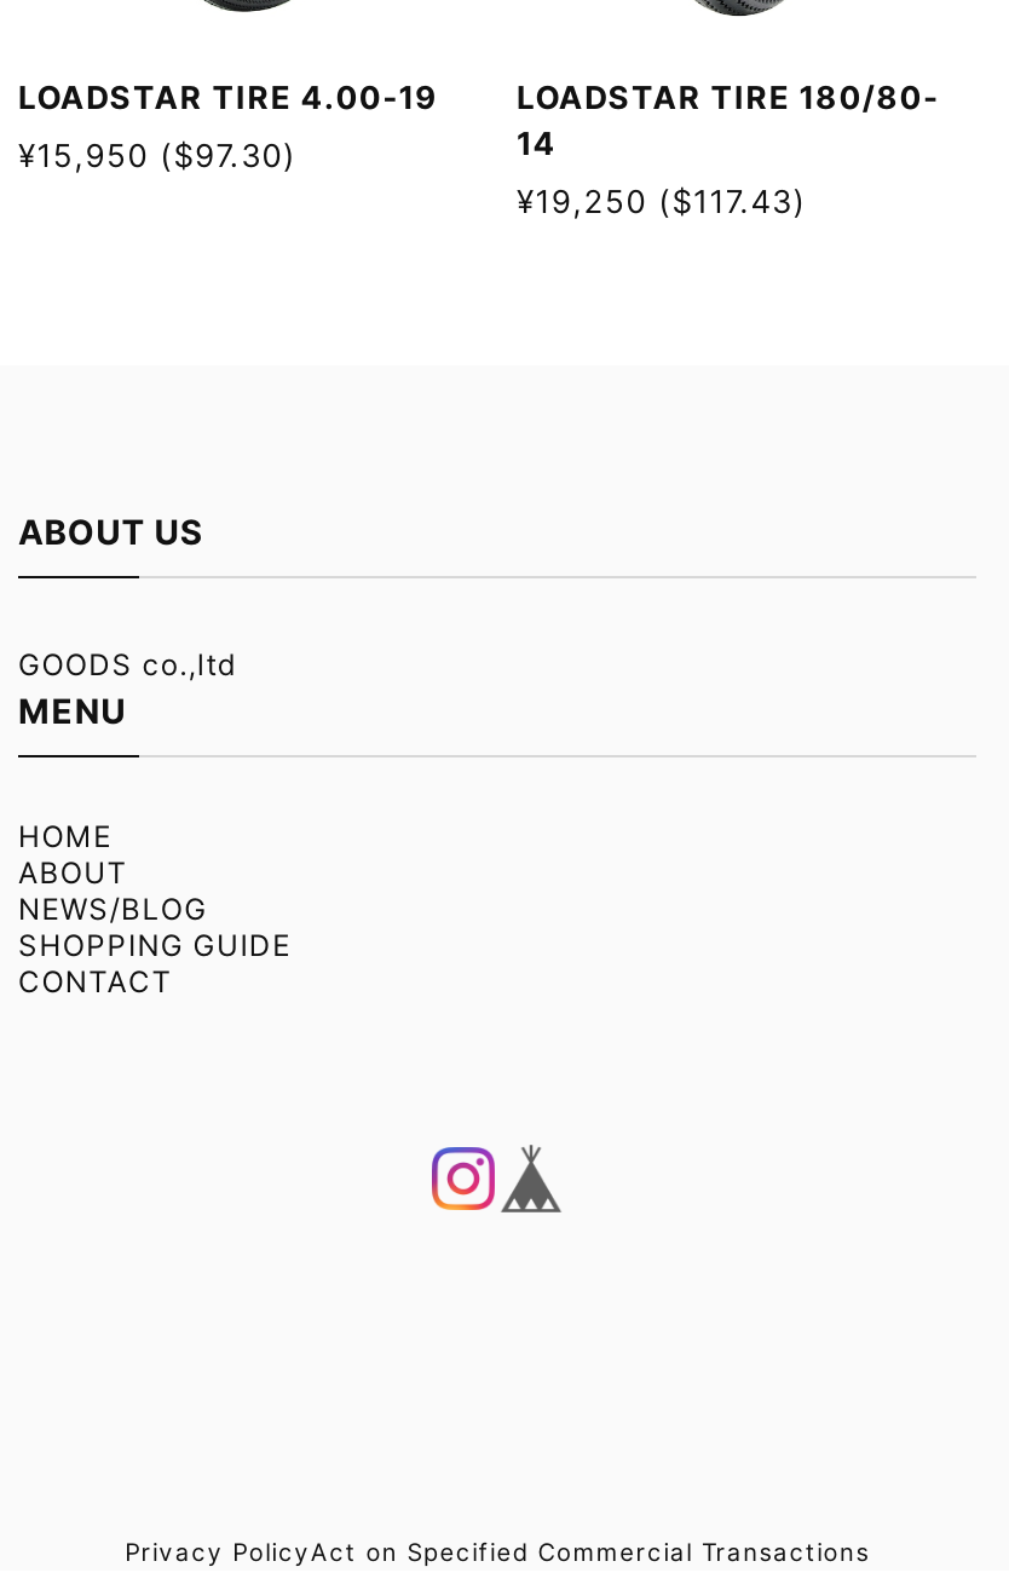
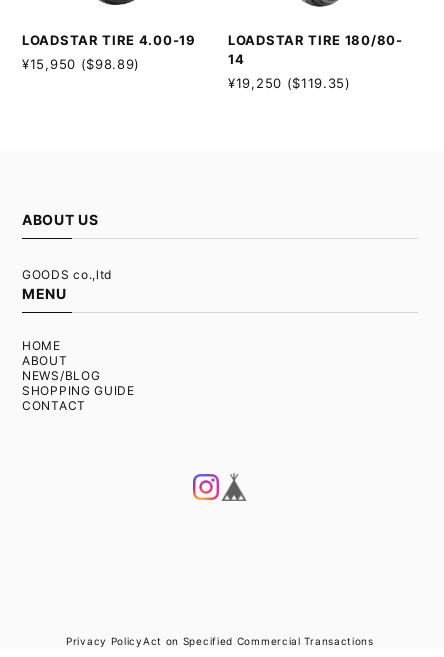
- ¥15,950 ($97.30)
+ ¥15,950 ($98.89)

- ¥19,250 ($117.43)
+ ¥19,250 ($119.35)
